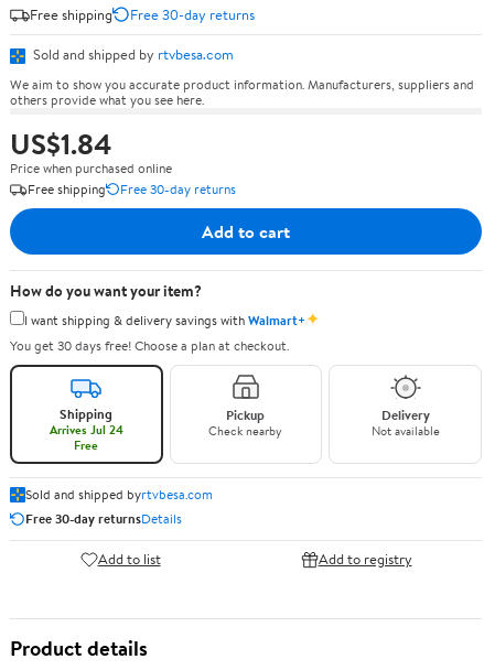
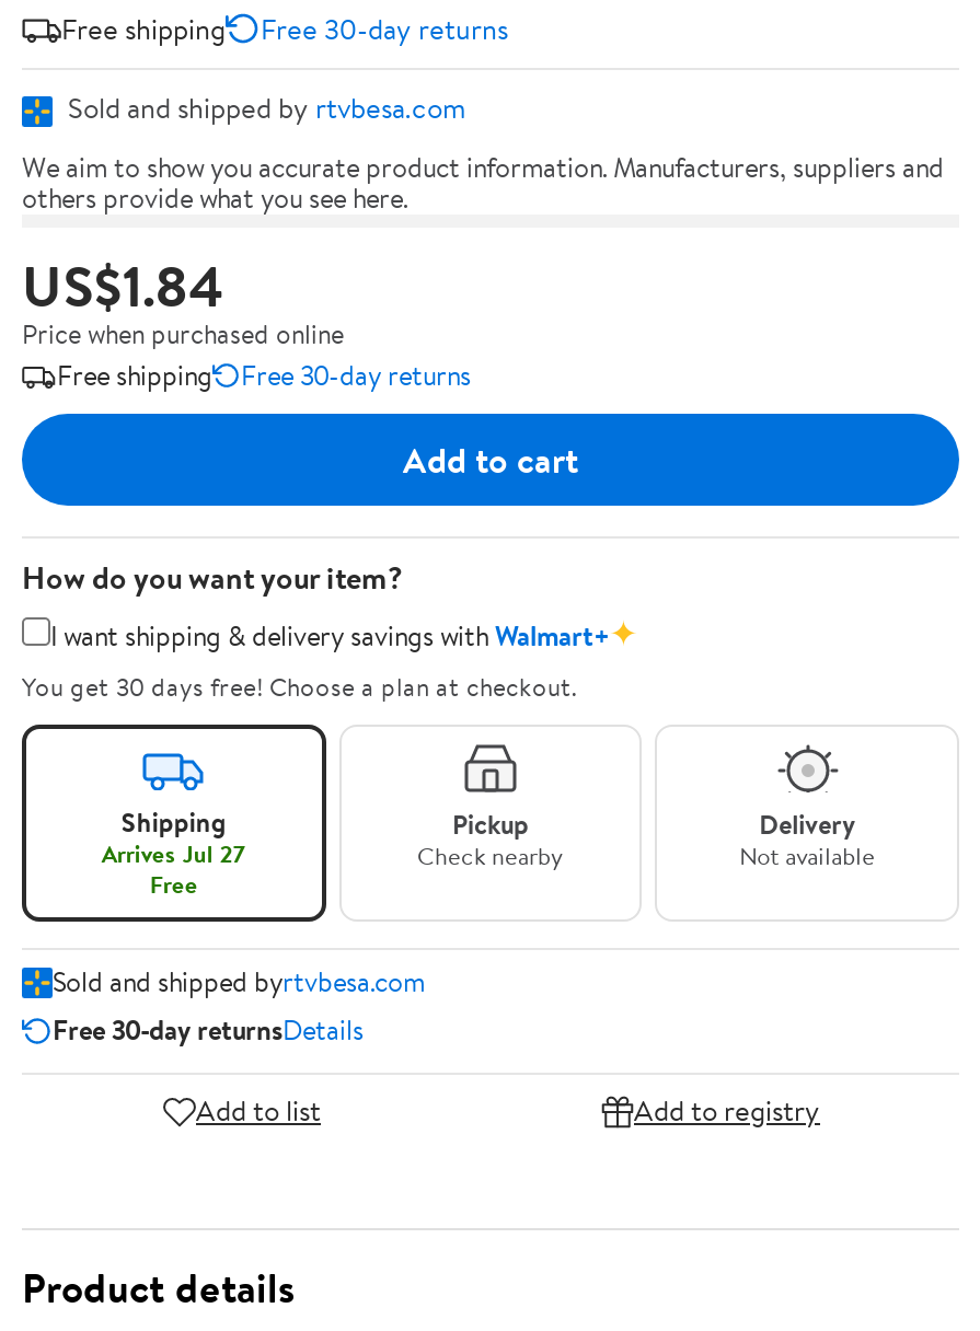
- Arrives Jul 24
+ Arrives Jul 27
